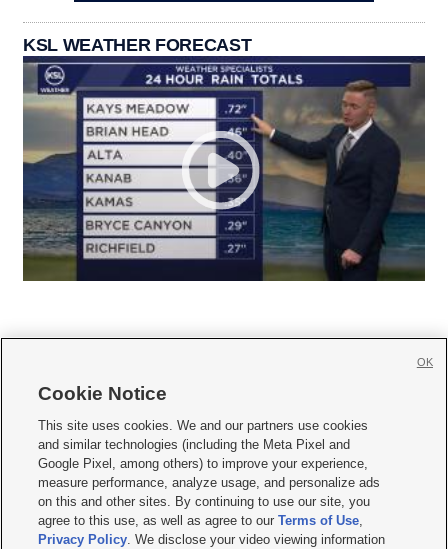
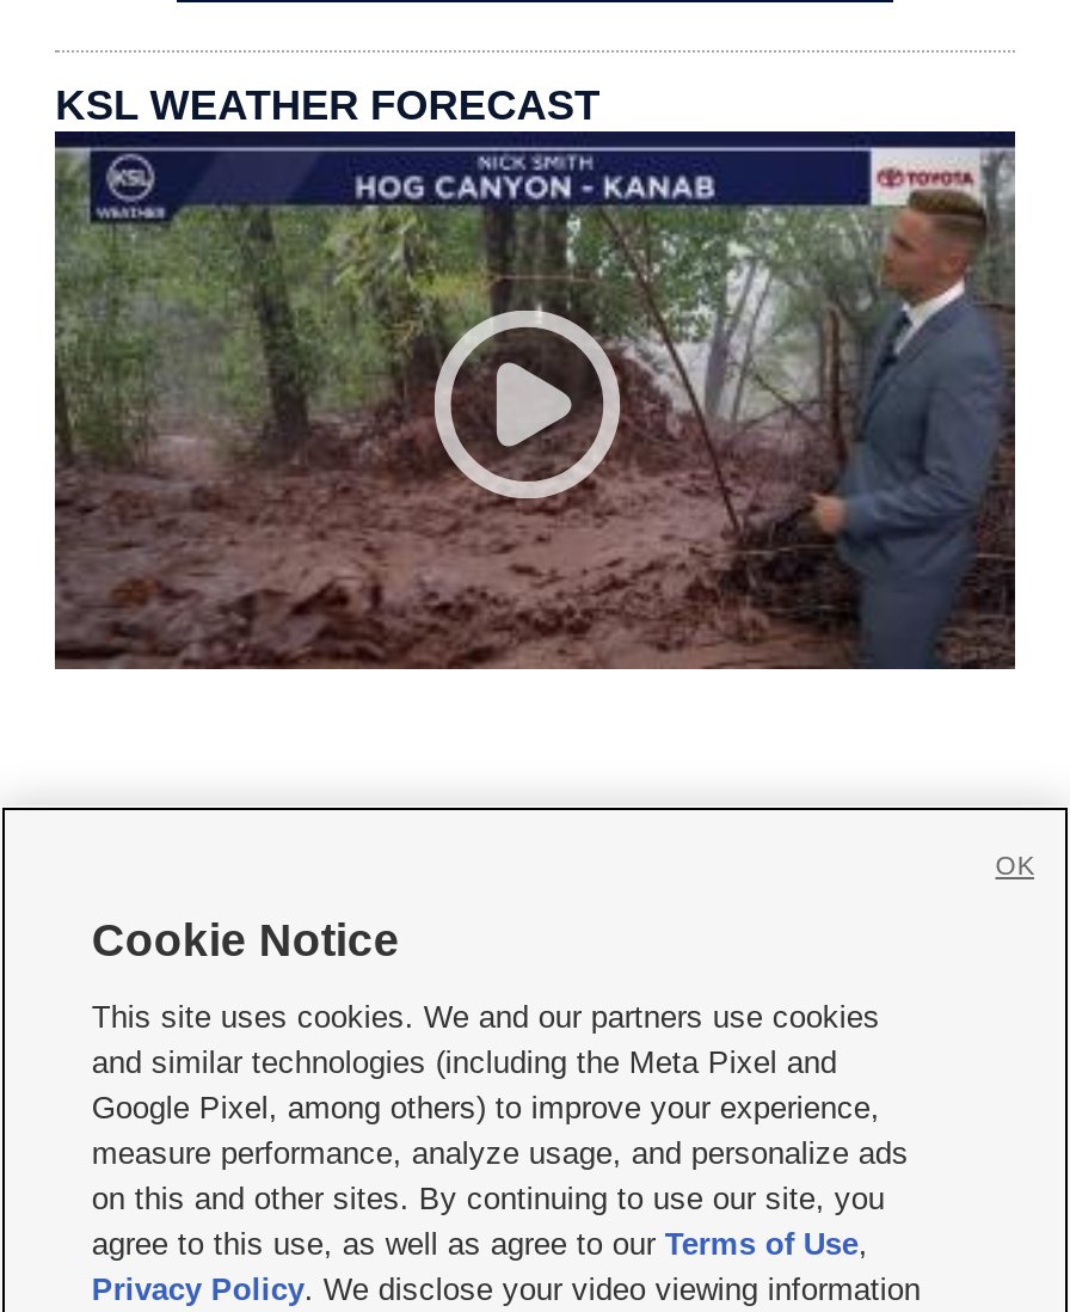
- [image]
+ [image]
